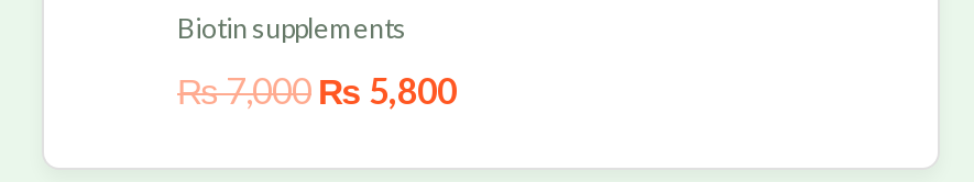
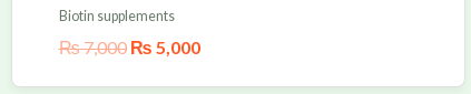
- ₨ 5,800
+ ₨ 5,000
